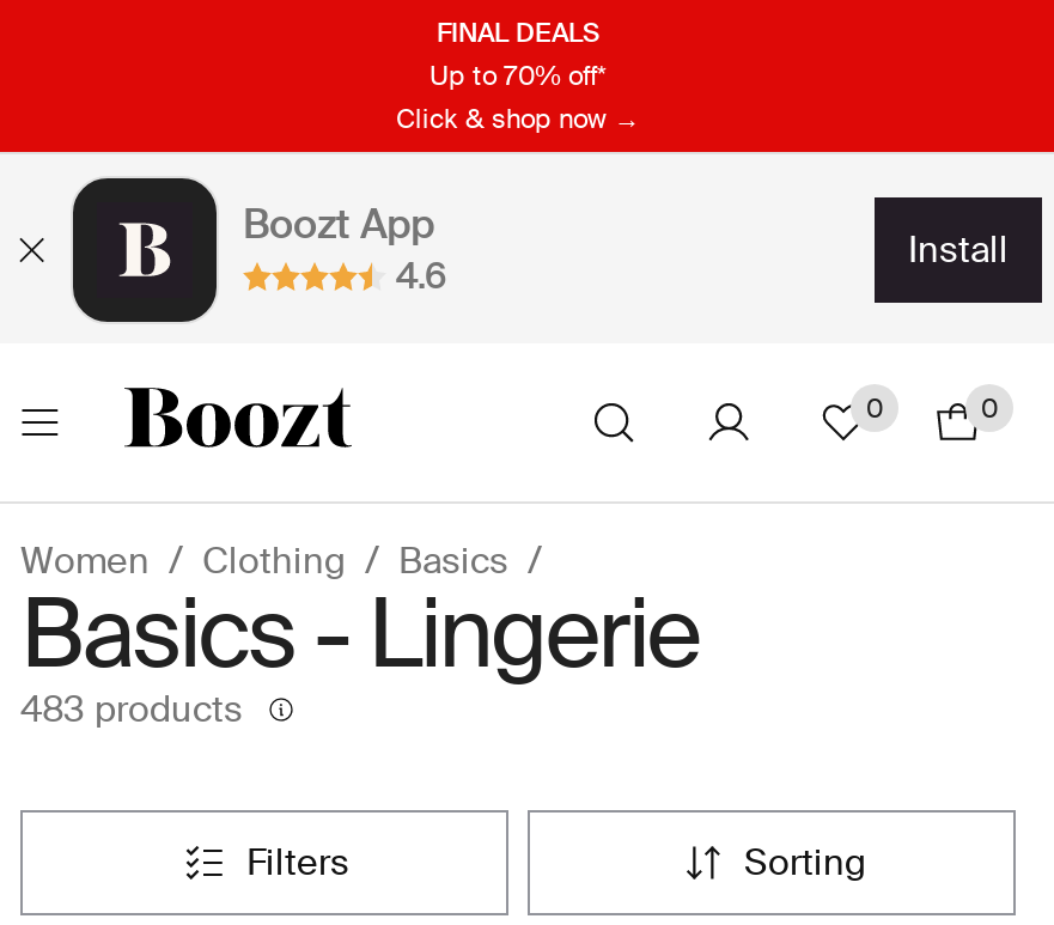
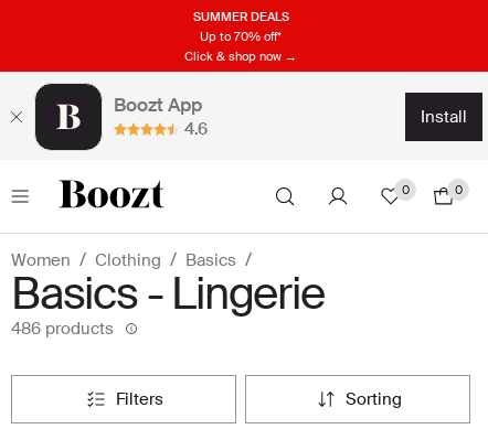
- FINAL DEALS
+ SUMMER DEALS

- 483 products
+ 486 products
